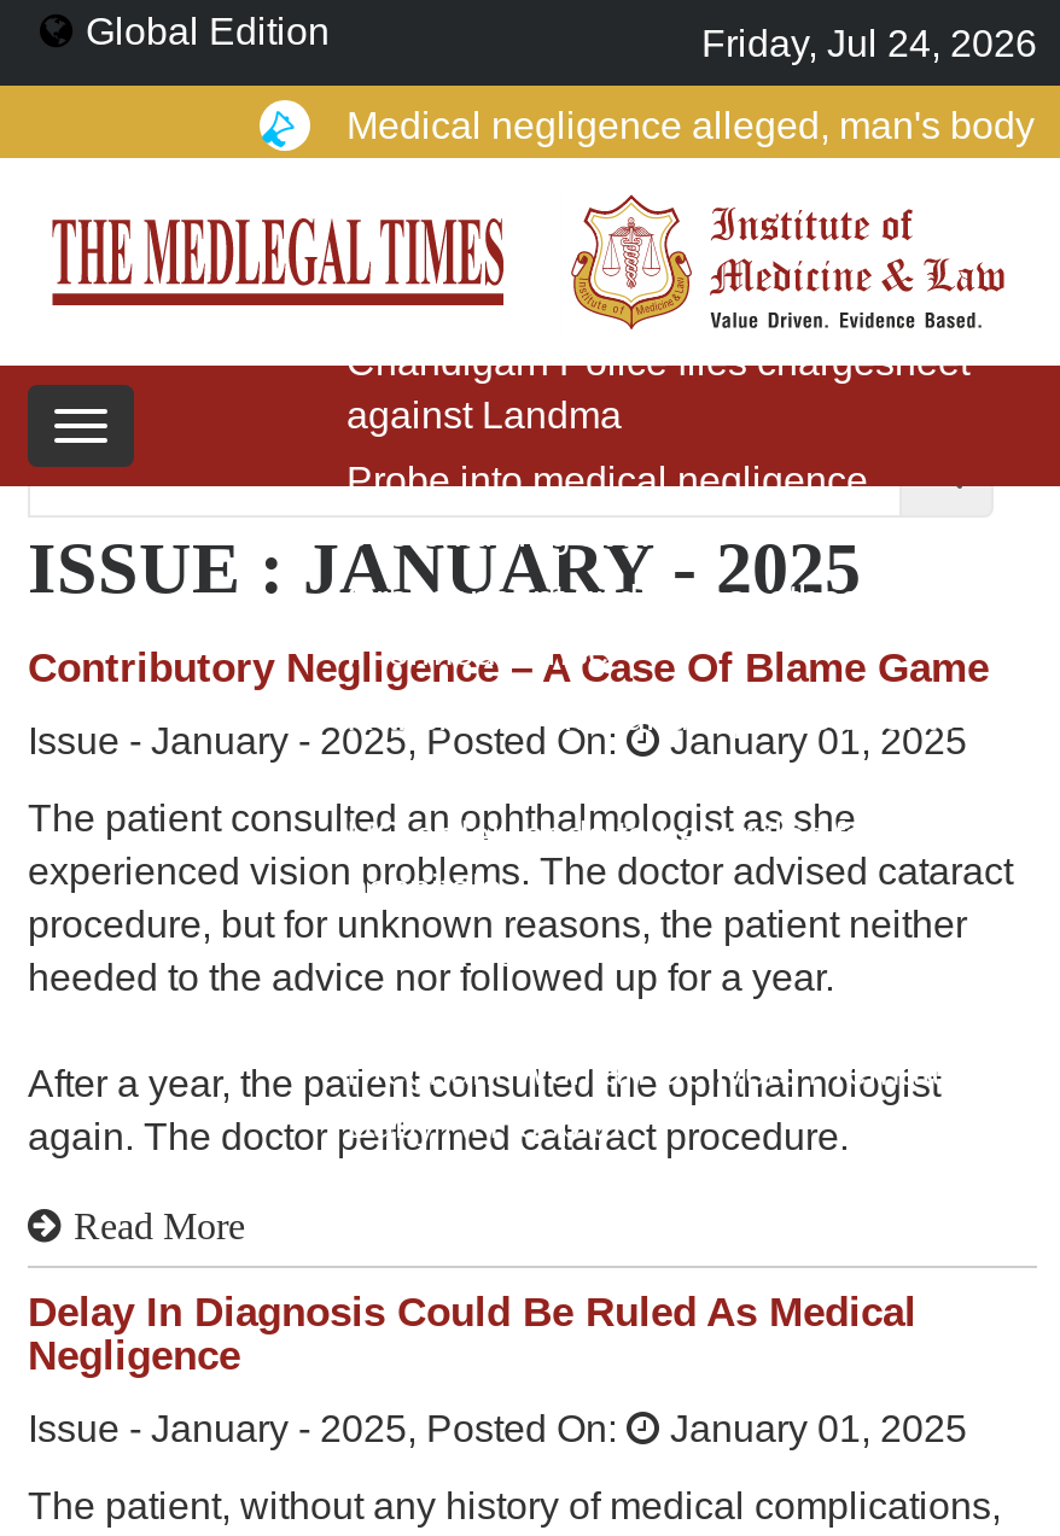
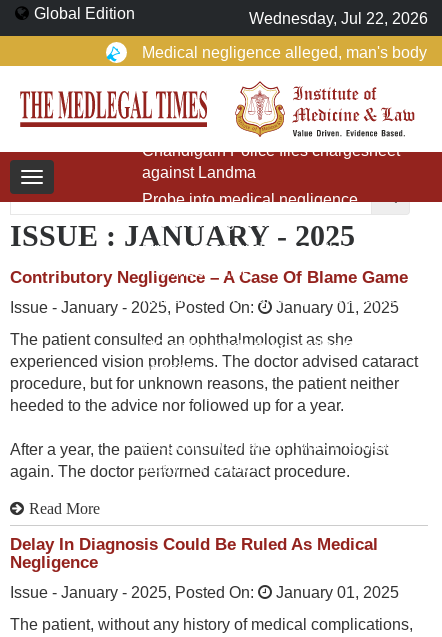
- Friday, Jul 24, 2026
+ Wednesday, Jul 22, 2026
